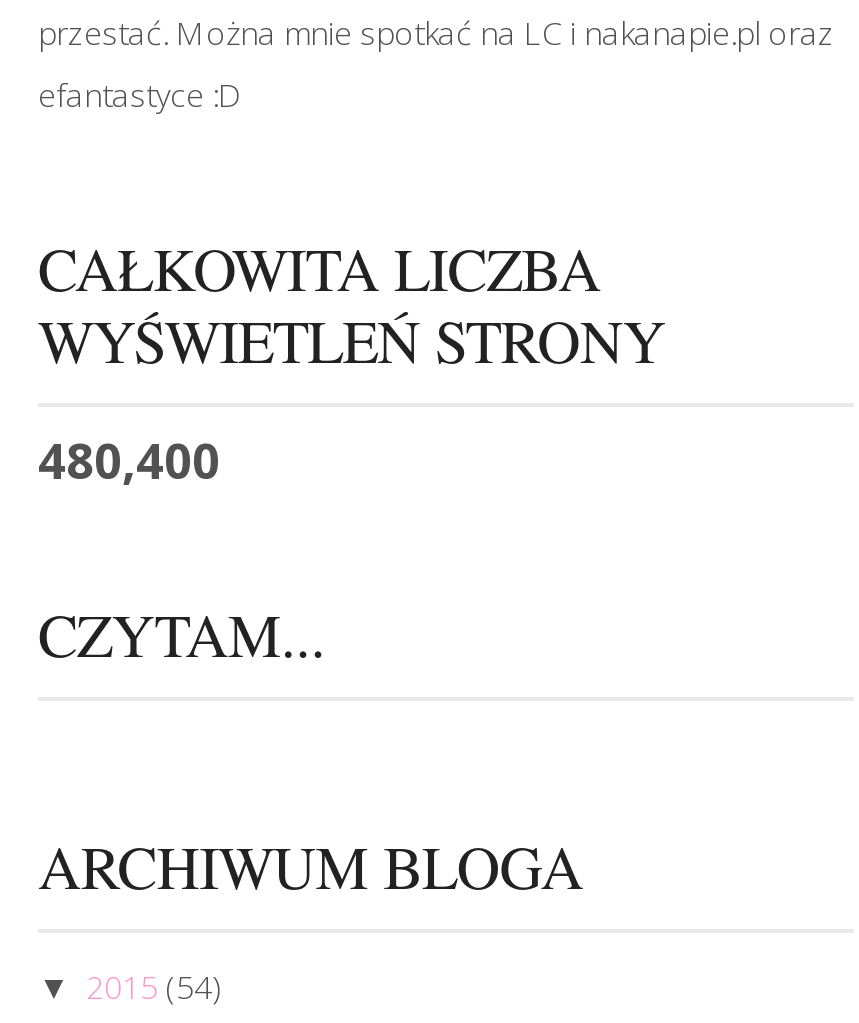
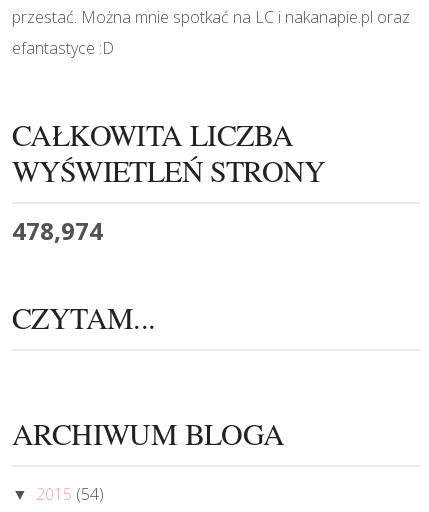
- 480,400
+ 478,974
